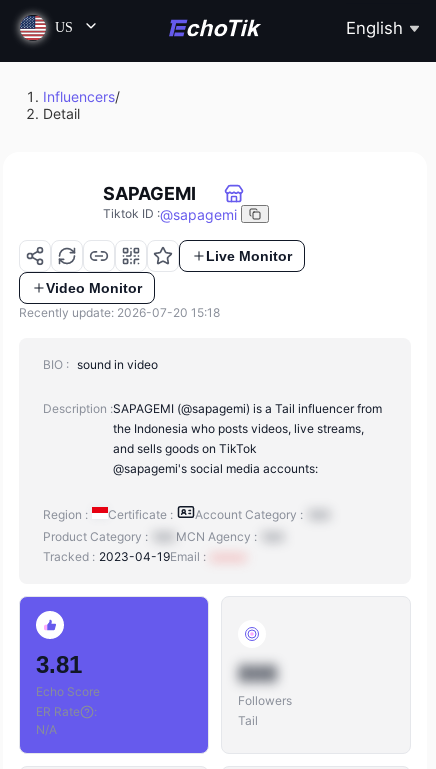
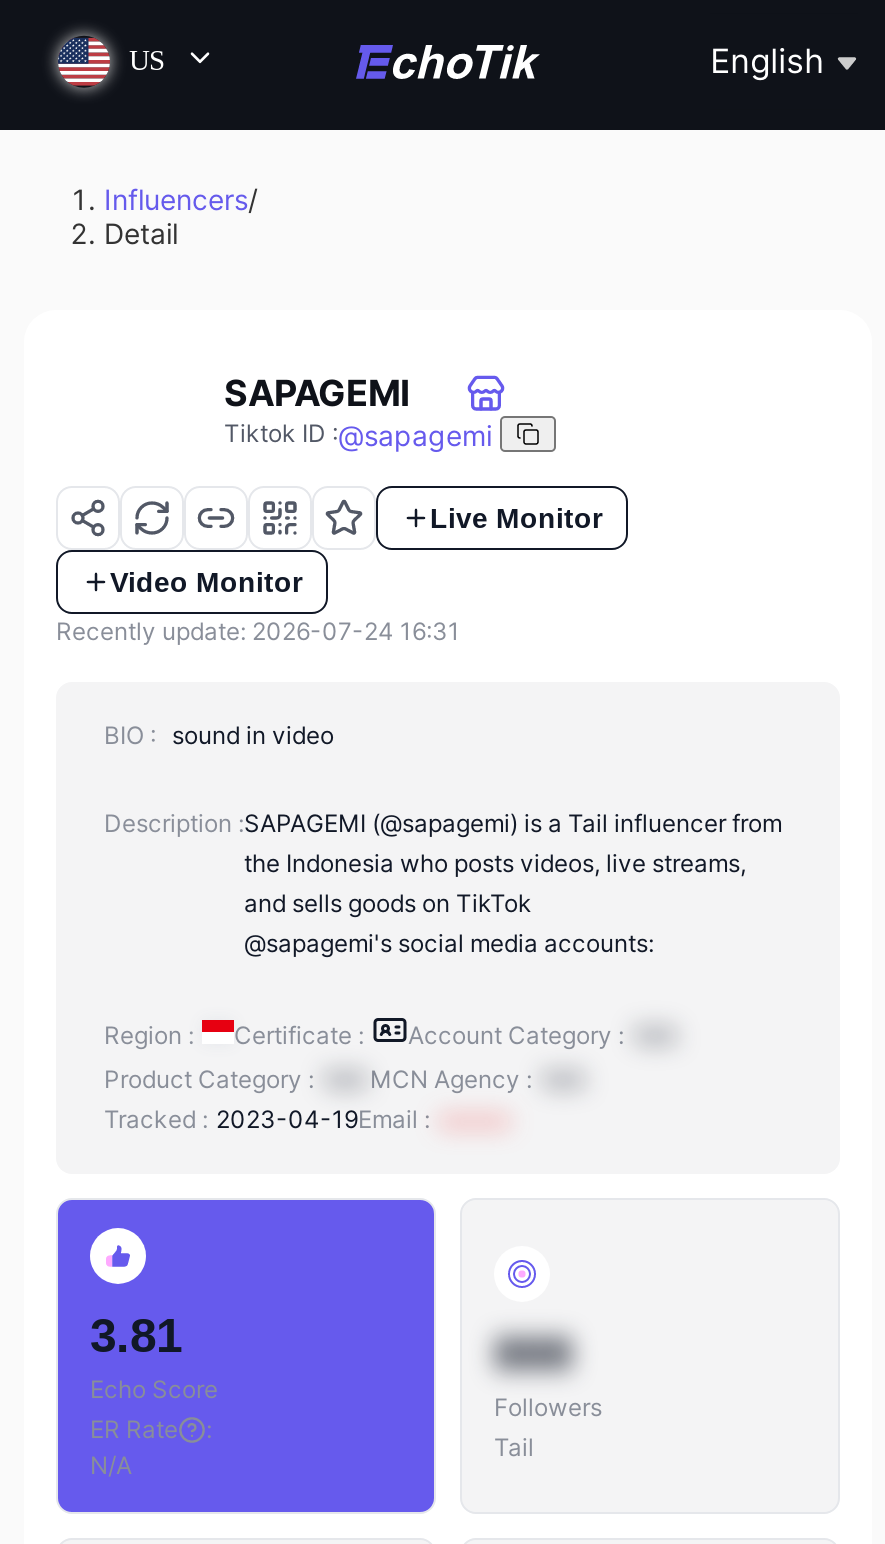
- Recently update: 2026-07-20 15:18
+ Recently update: 2026-07-24 16:31
